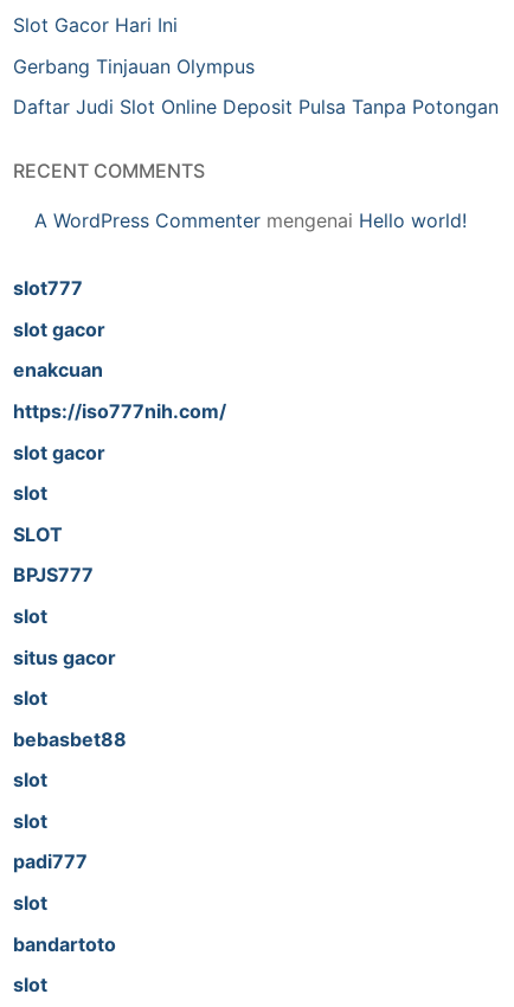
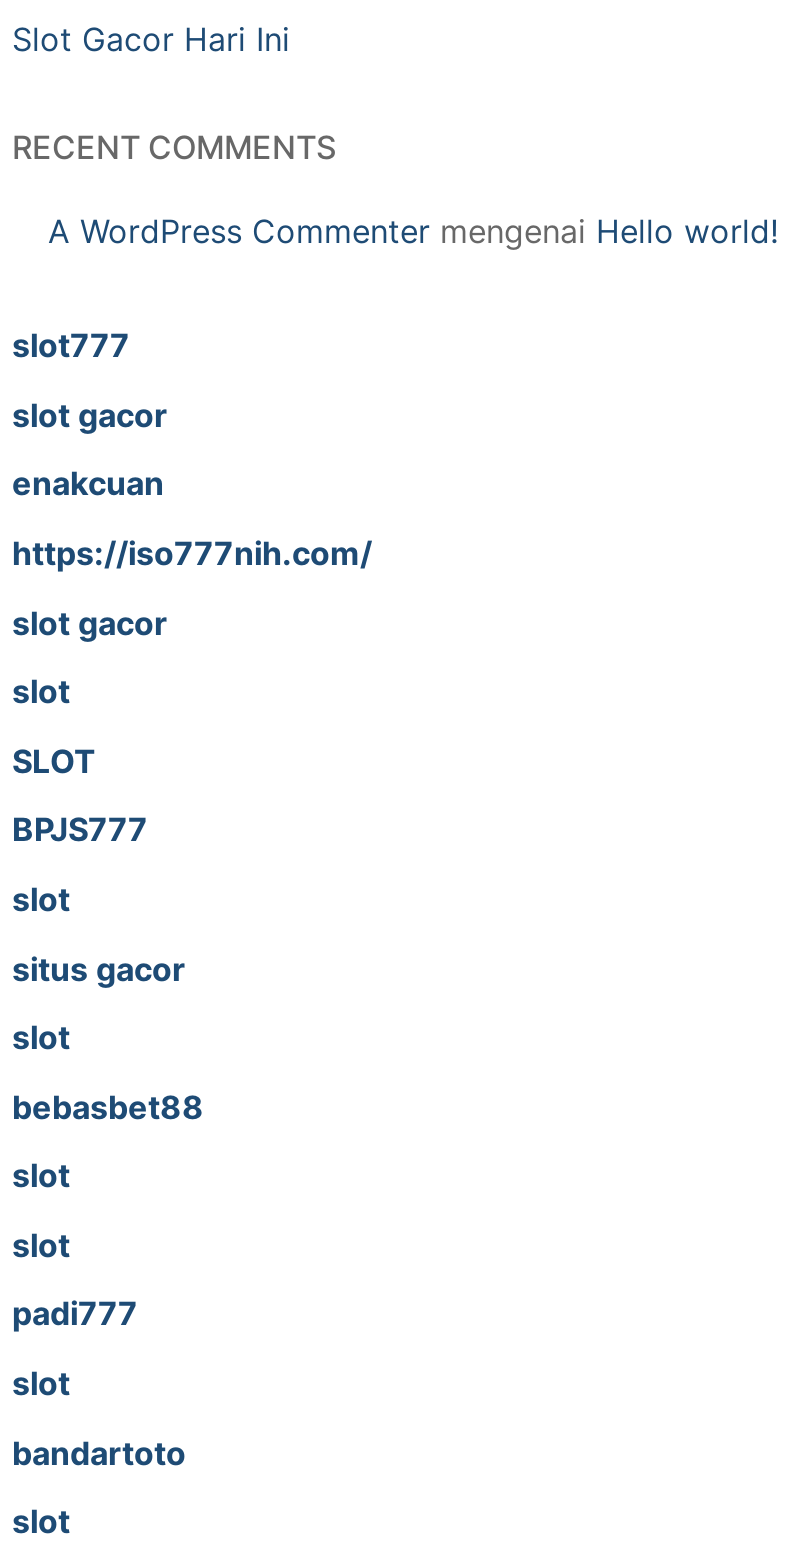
- Gerbang Tinjauan Olympus
- Daftar Judi Slot Online Deposit Pulsa Tanpa Potongan
